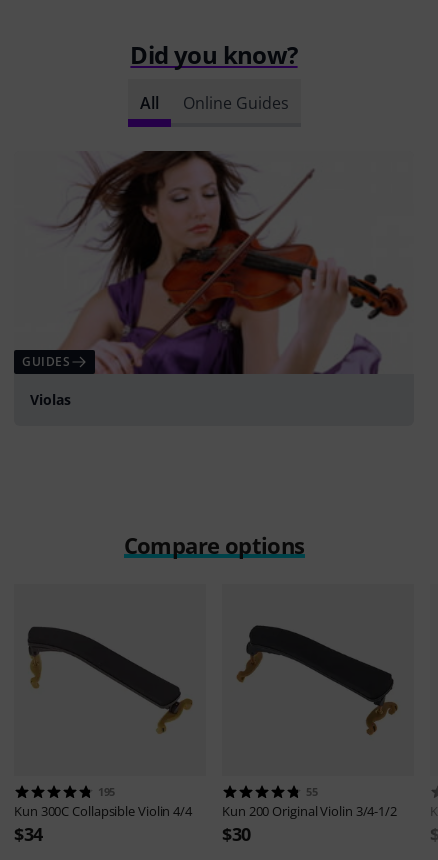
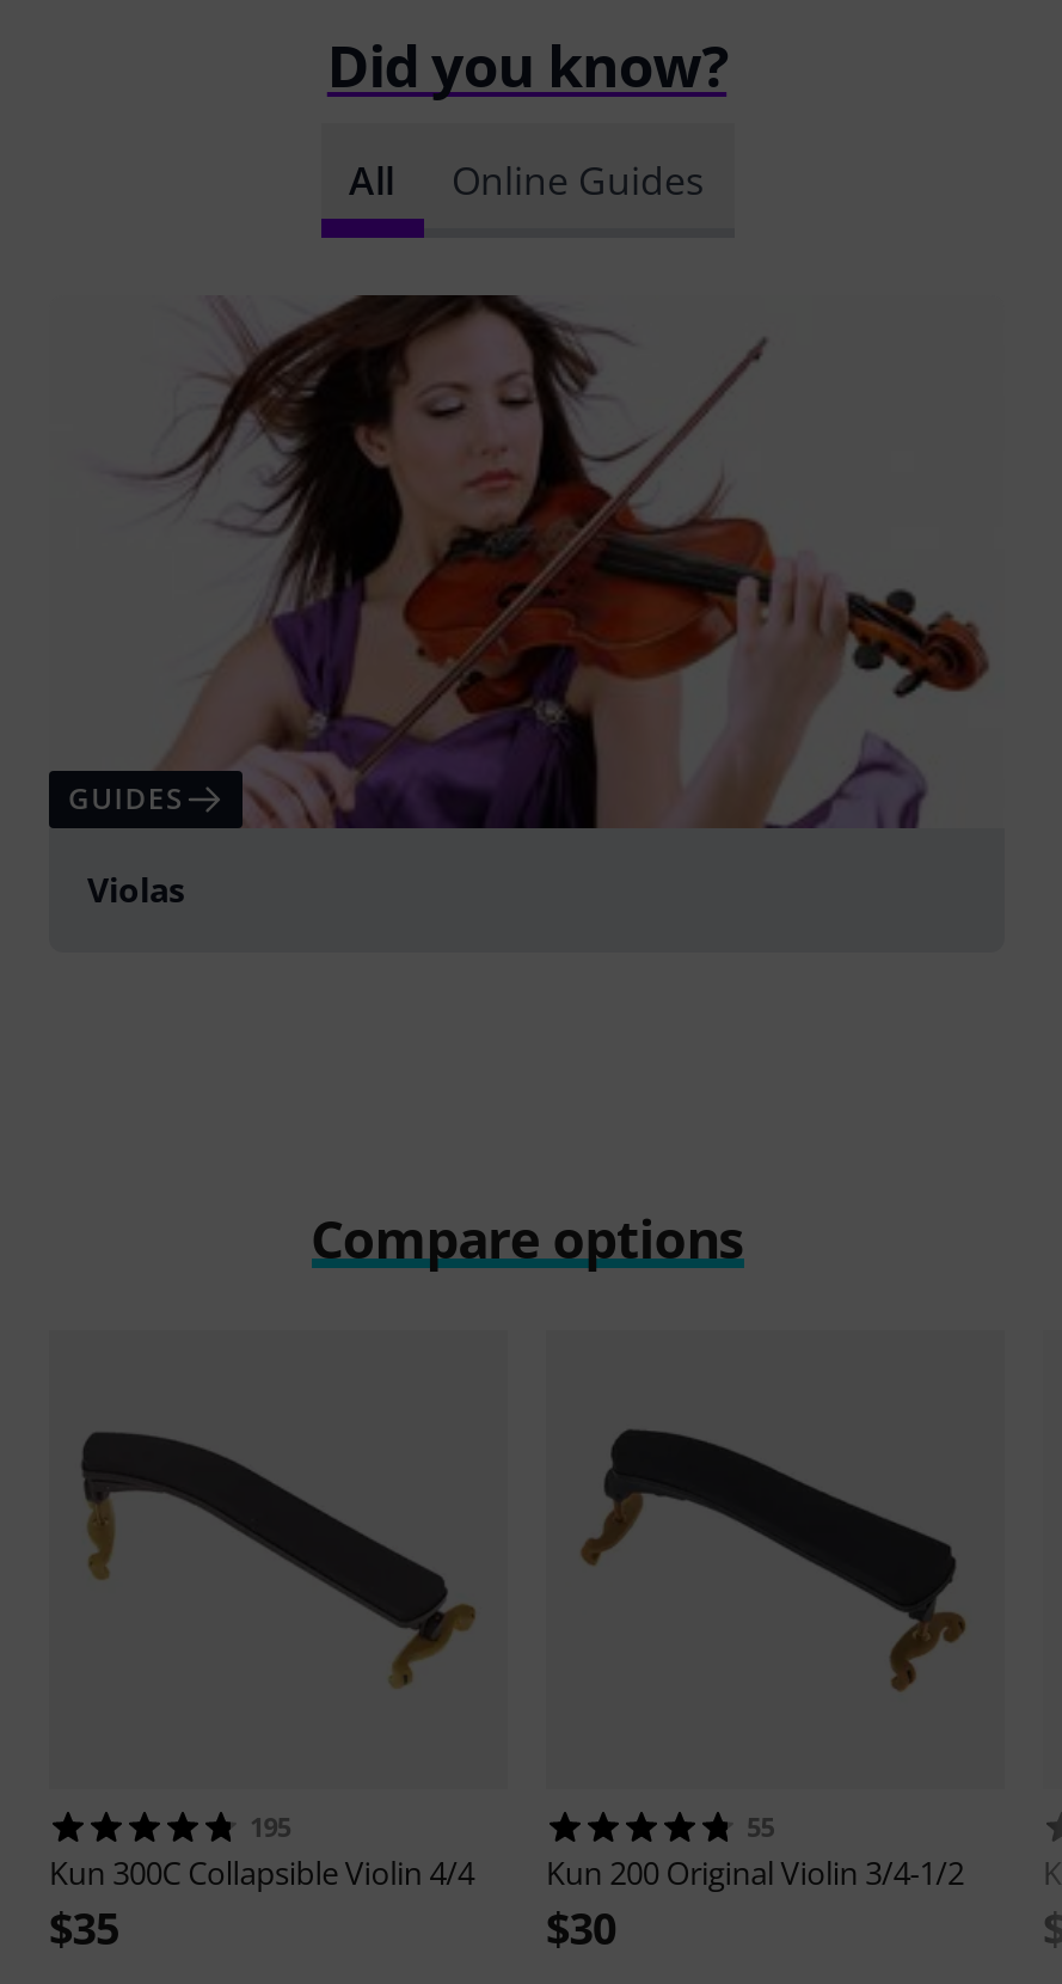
- $34
+ $35
